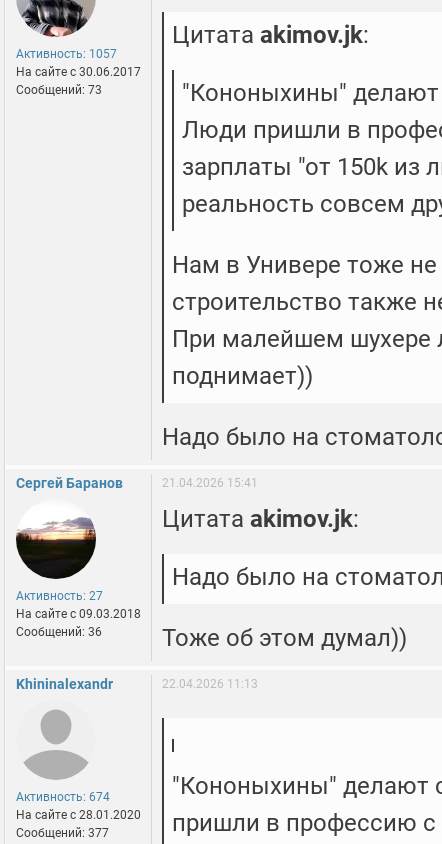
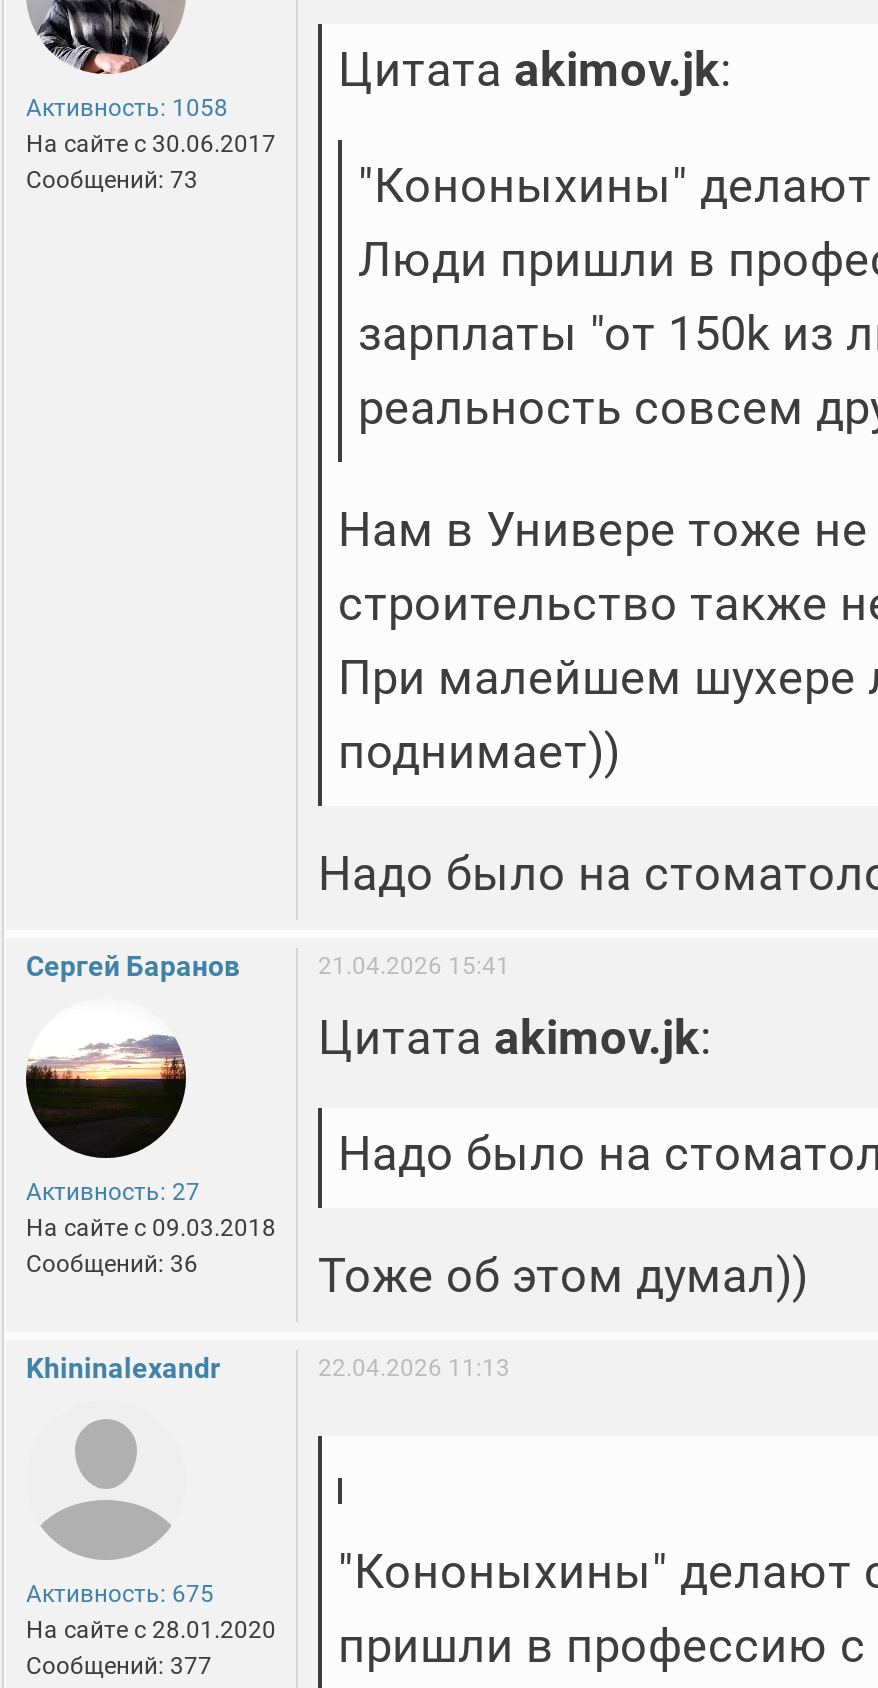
- Активность: 1057
+ Активность: 1058

- Активность: 674
+ Активность: 675
